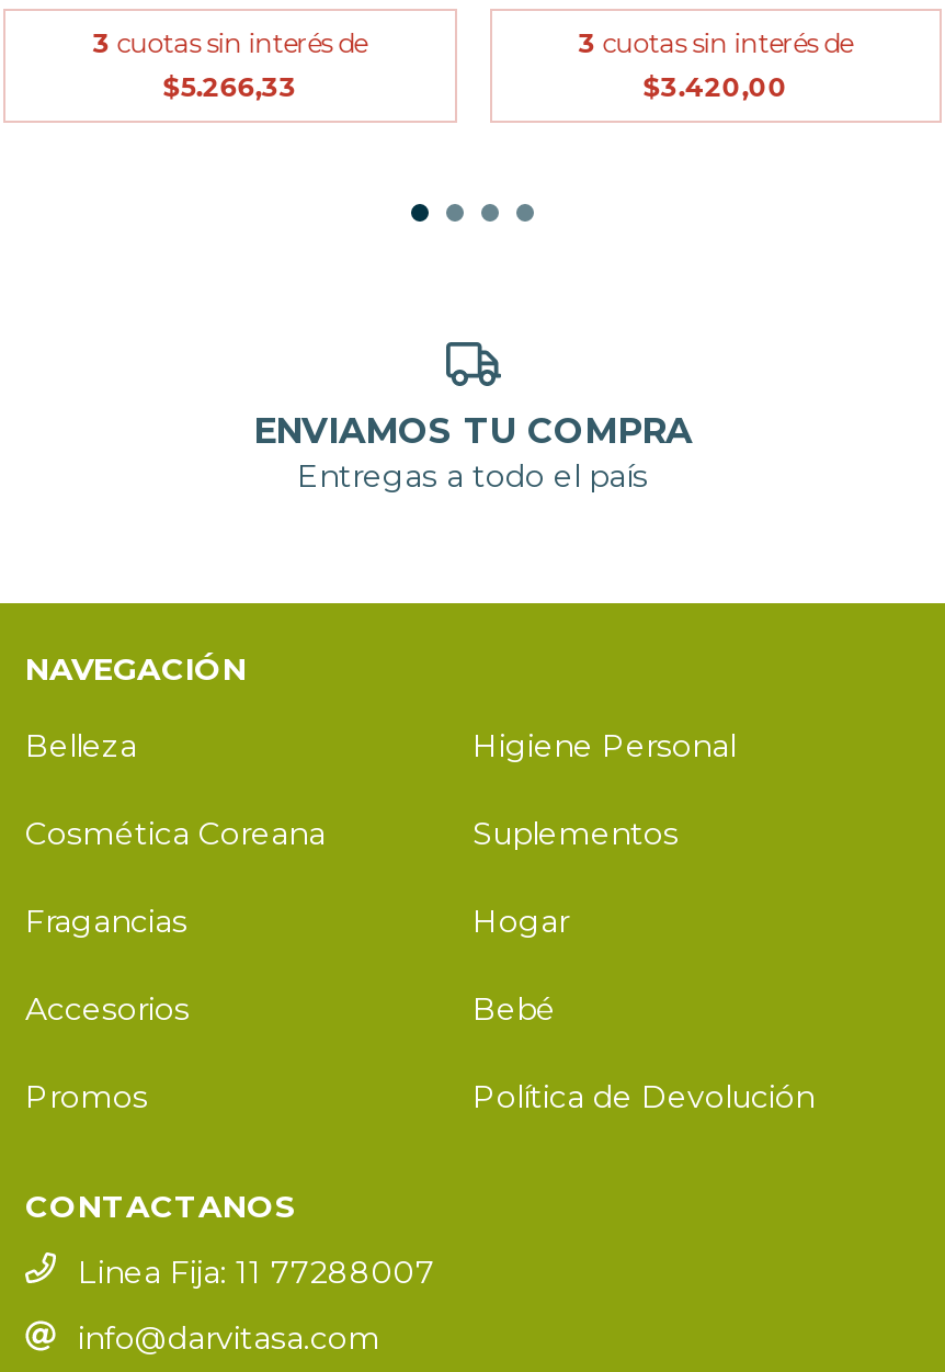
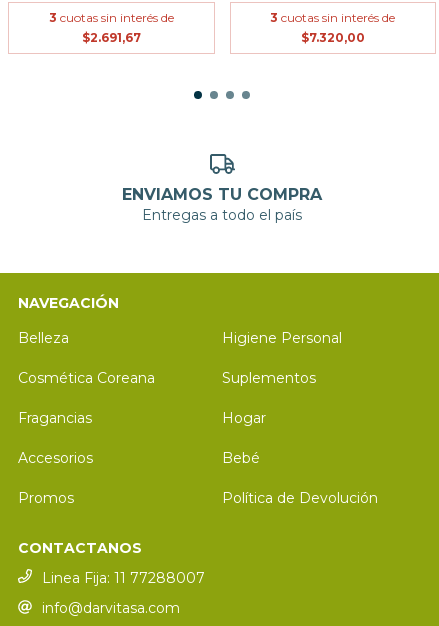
- $5.266,33
+ $2.691,67

- $3.420,00
+ $7.320,00
